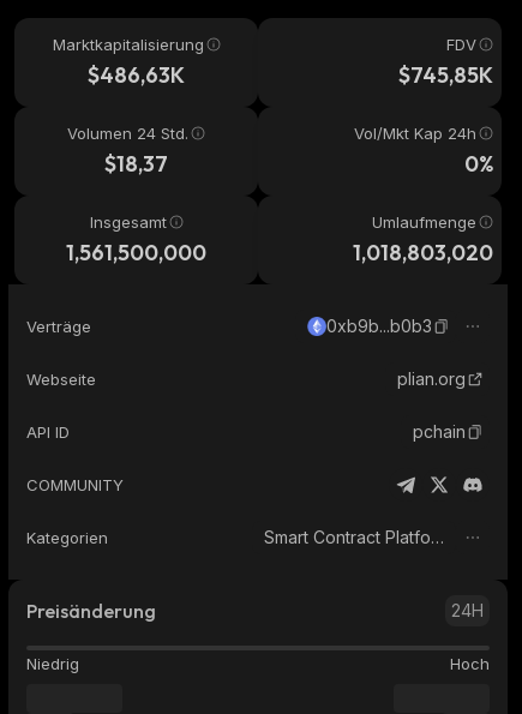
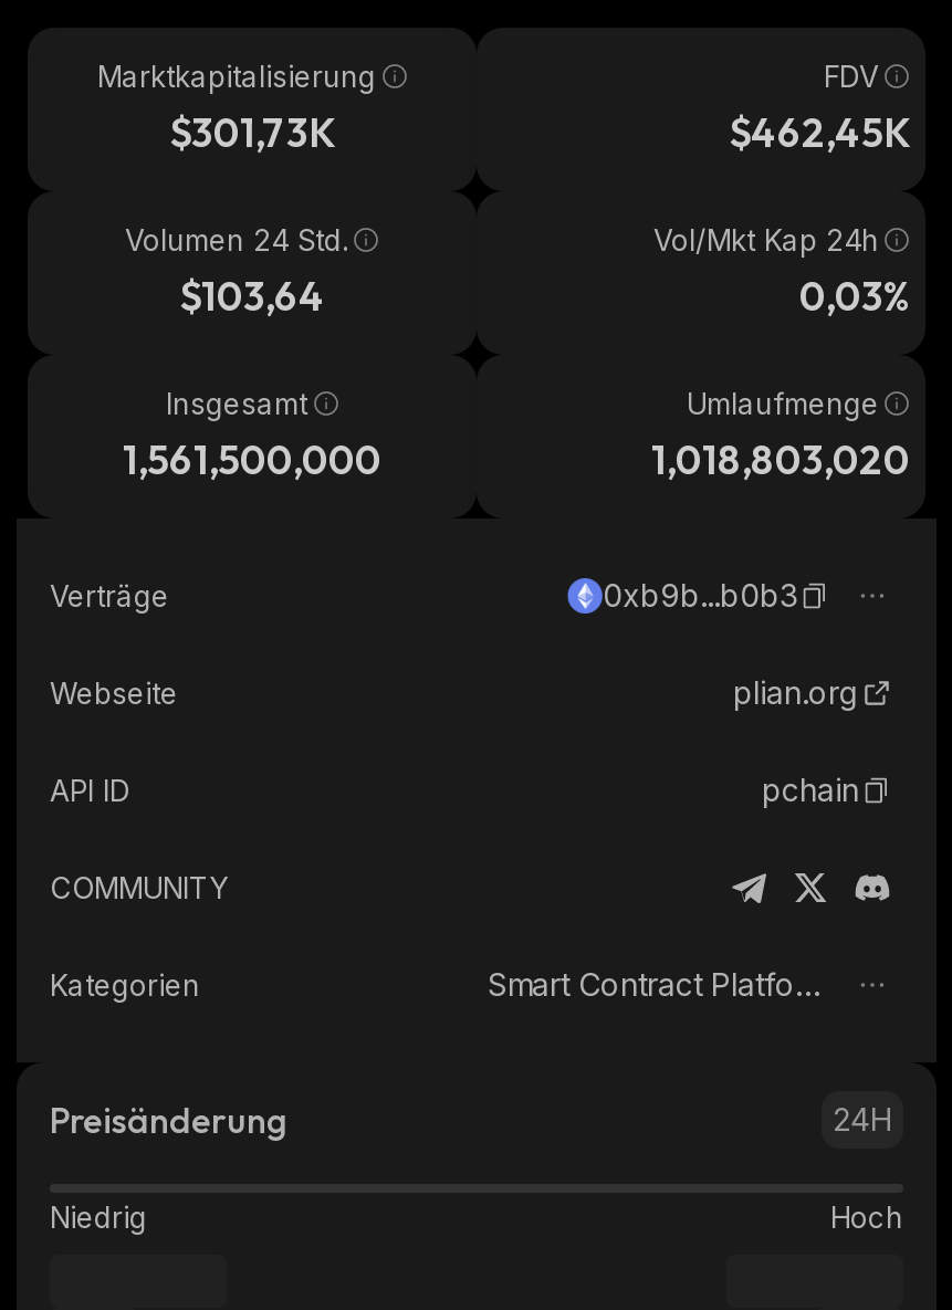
- $486,63K
+ $301,73K

- $745,85K
+ $462,45K

- $18,37
+ $103,64

- 0%
+ 0,03%
